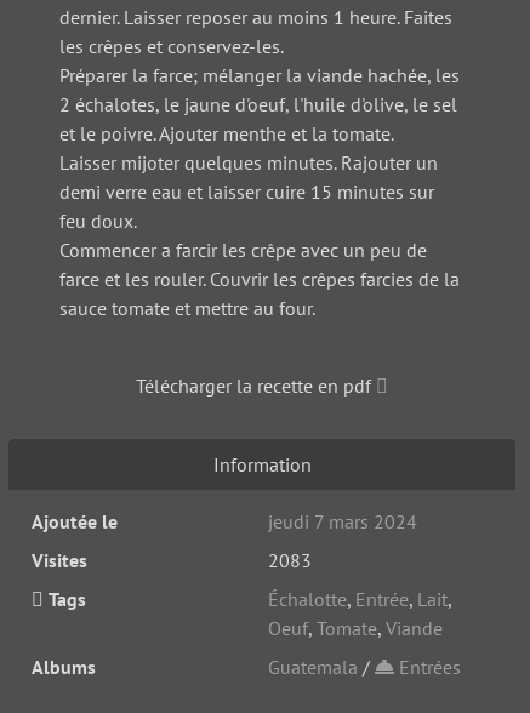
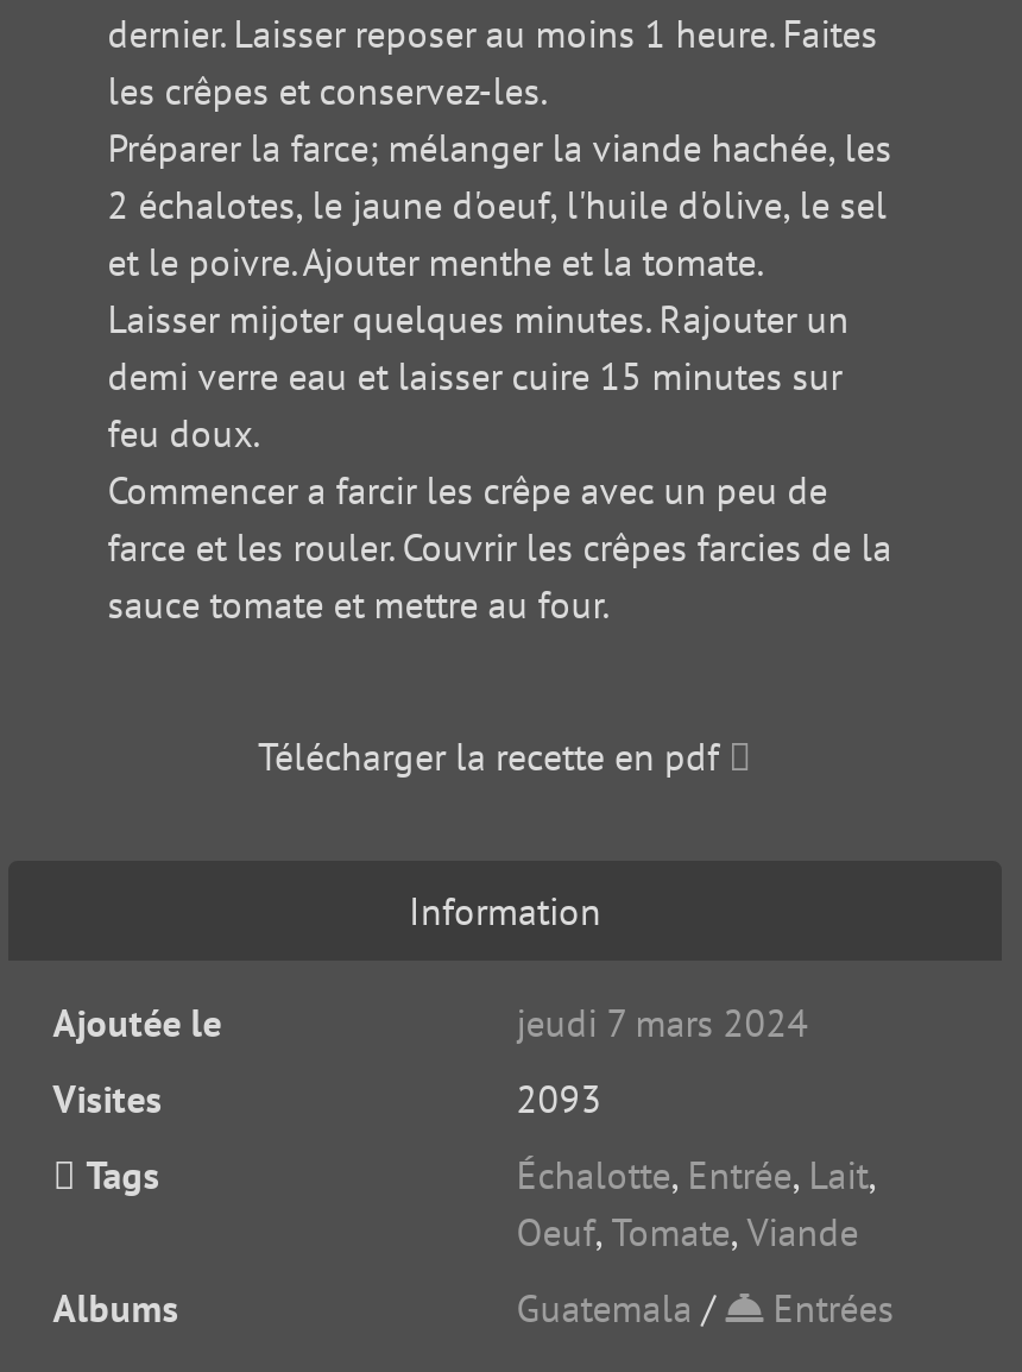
- 2083
+ 2093
